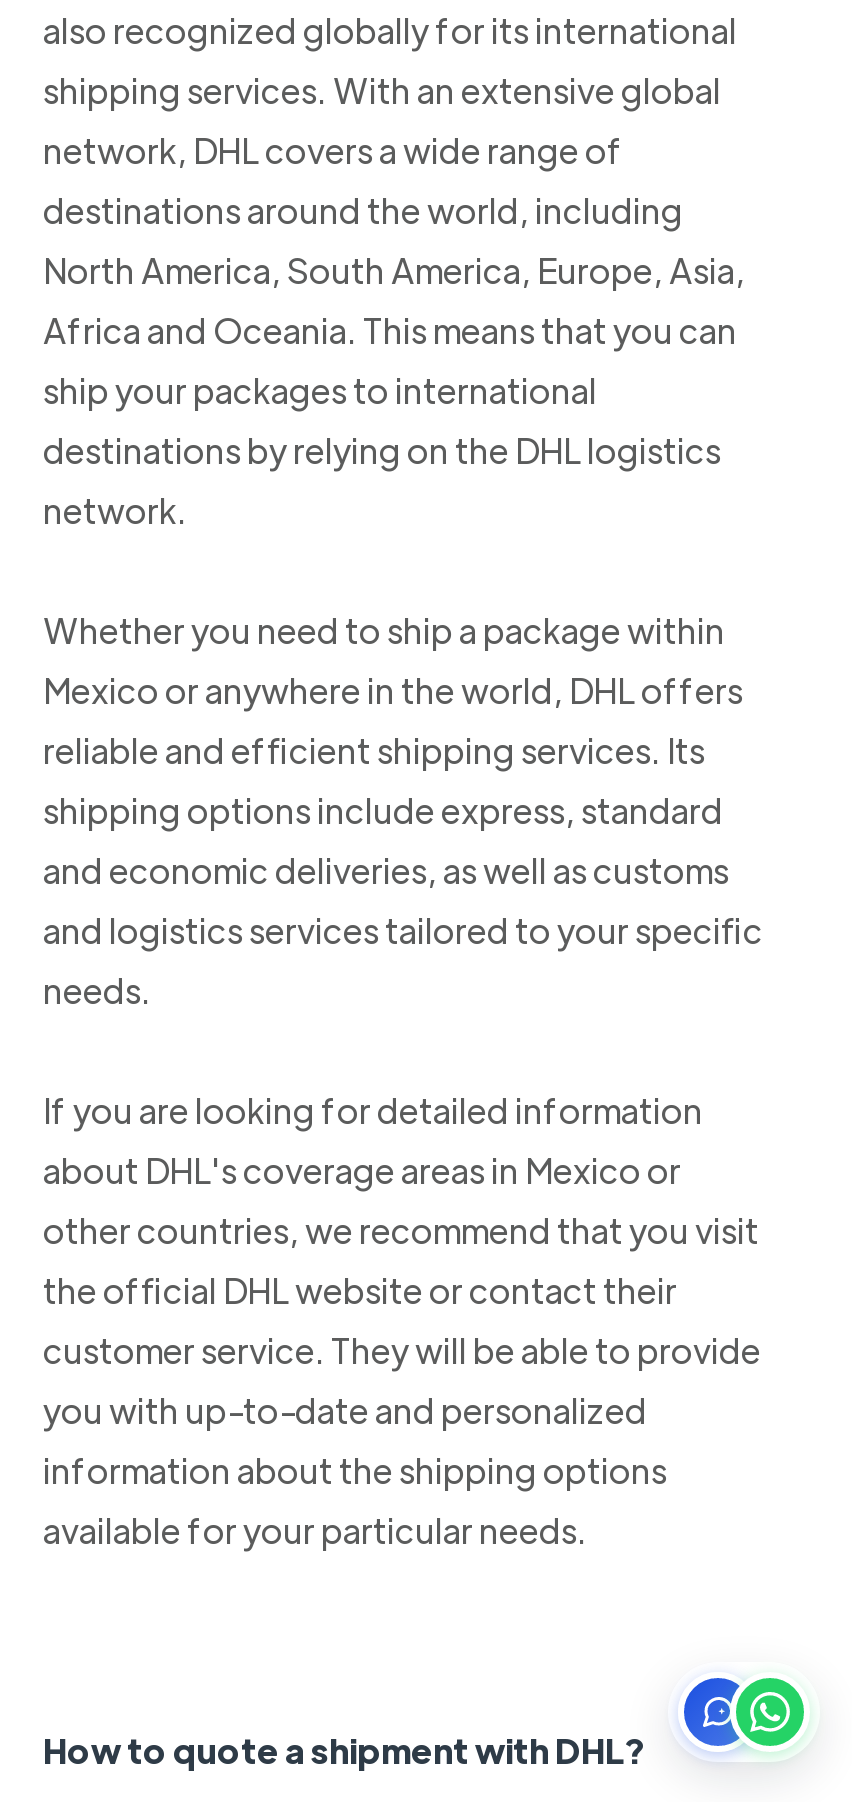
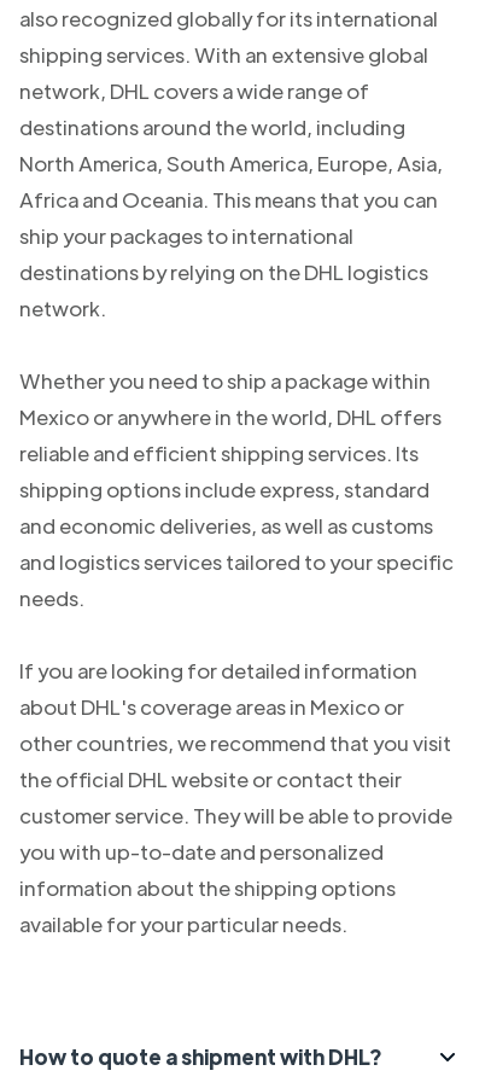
- [image]
